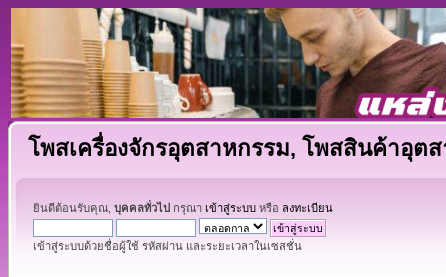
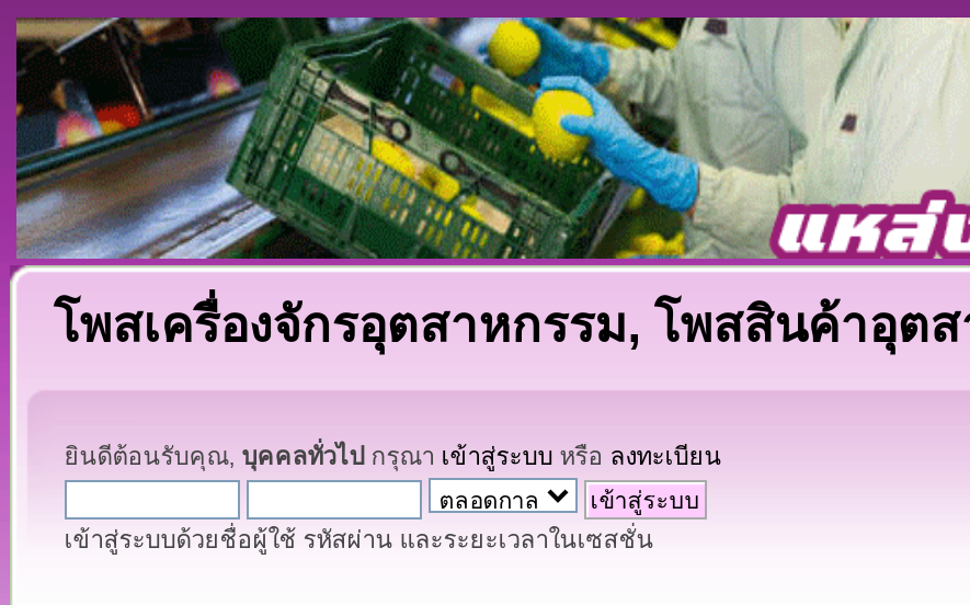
- [image]
+ [image]
